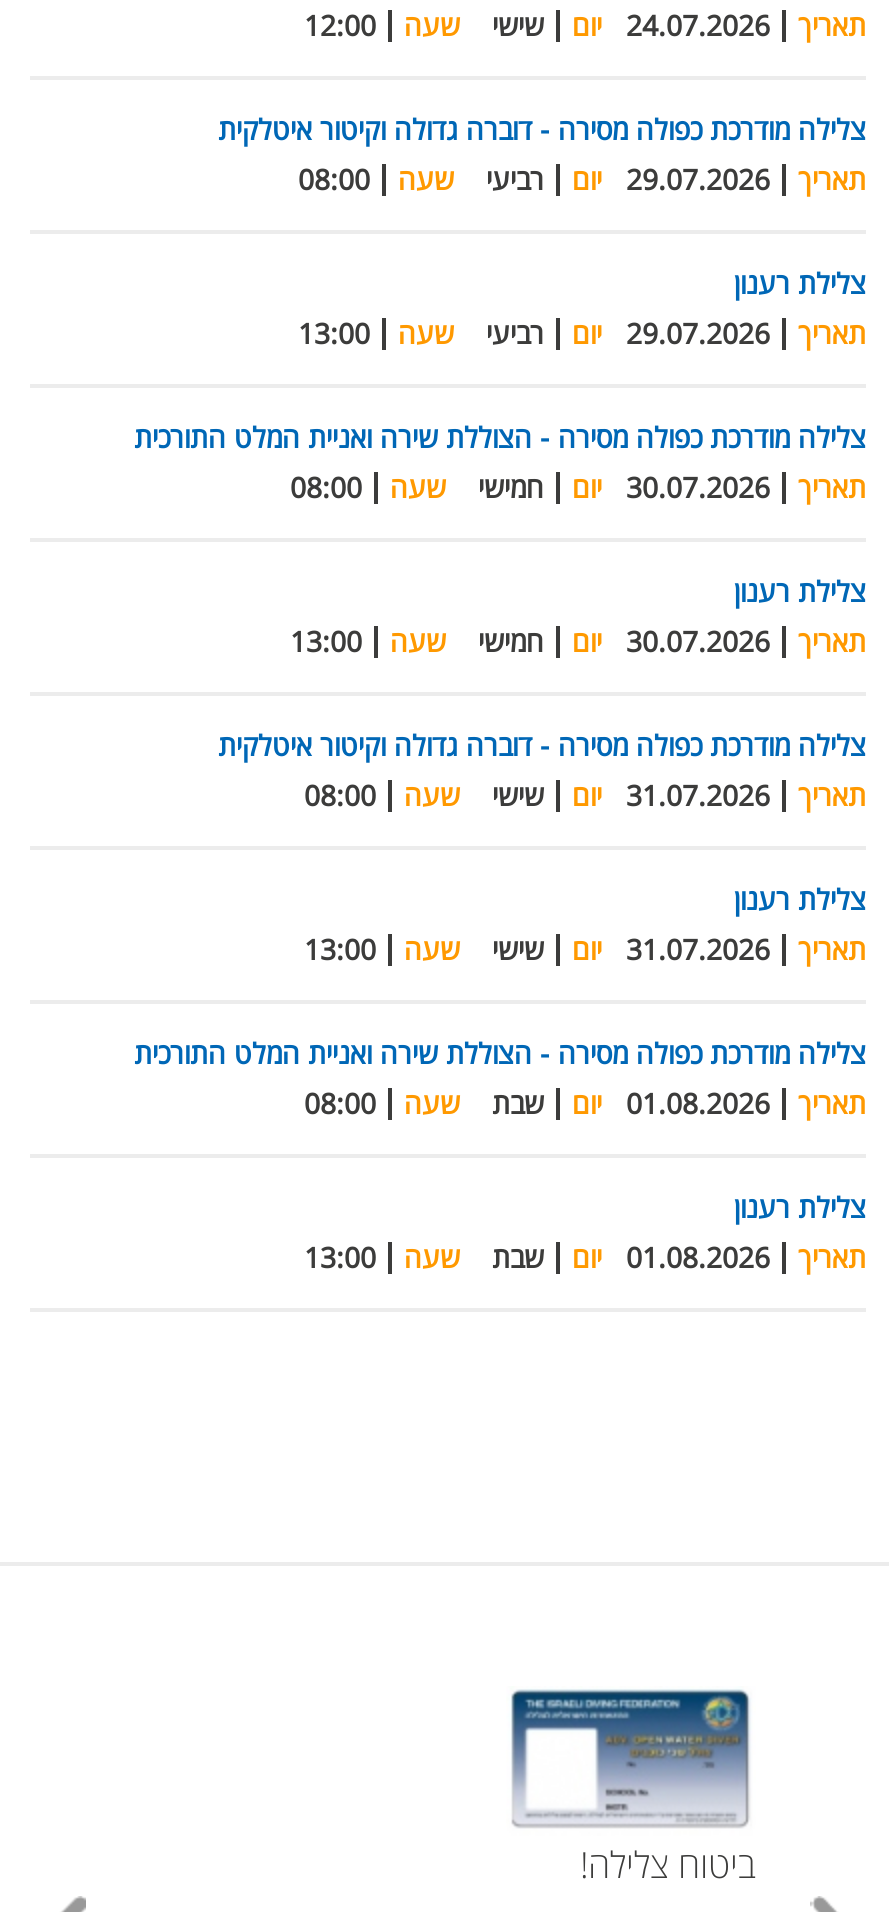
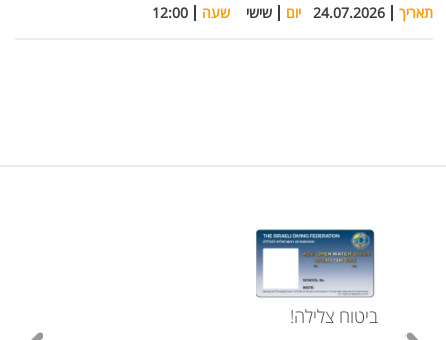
- צלילה מודרכת כפולה מסירה - דוברה גדולה וקיטור איטלקית
- תאריך 29.07.2026 יום רביעי שעה 08:00
- צלילת רענון
- תאריך 29.07.2026 יום רביעי שעה 13:00
- צלילה מודרכת כפולה מסירה - הצוללת שירה ואניית המלט התורכית
- תאריך 30.07.2026 יום חמישי שעה 08:00
- צלילת רענון
- תאריך 30.07.2026 יום חמישי שעה 13:00
- צלילה מודרכת כפולה מסירה - דוברה גדולה וקיטור איטלקית
- תאריך 31.07.2026 יום שישי שעה 08:00
- צלילת רענון
- תאריך 31.07.2026 יום שישי שעה 13:00
- צלילה מודרכת כפולה מסירה - הצוללת שירה ואניית המלט התורכית
- תאריך 01.08.2026 יום שבת שעה 08:00
- צלילת רענון
- תאריך 01.08.2026 יום שבת שעה 13:00
